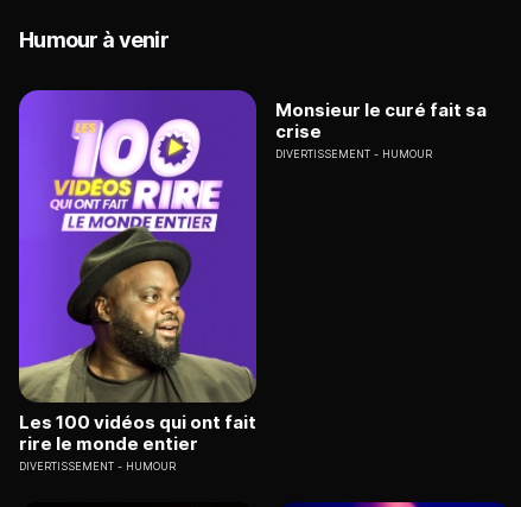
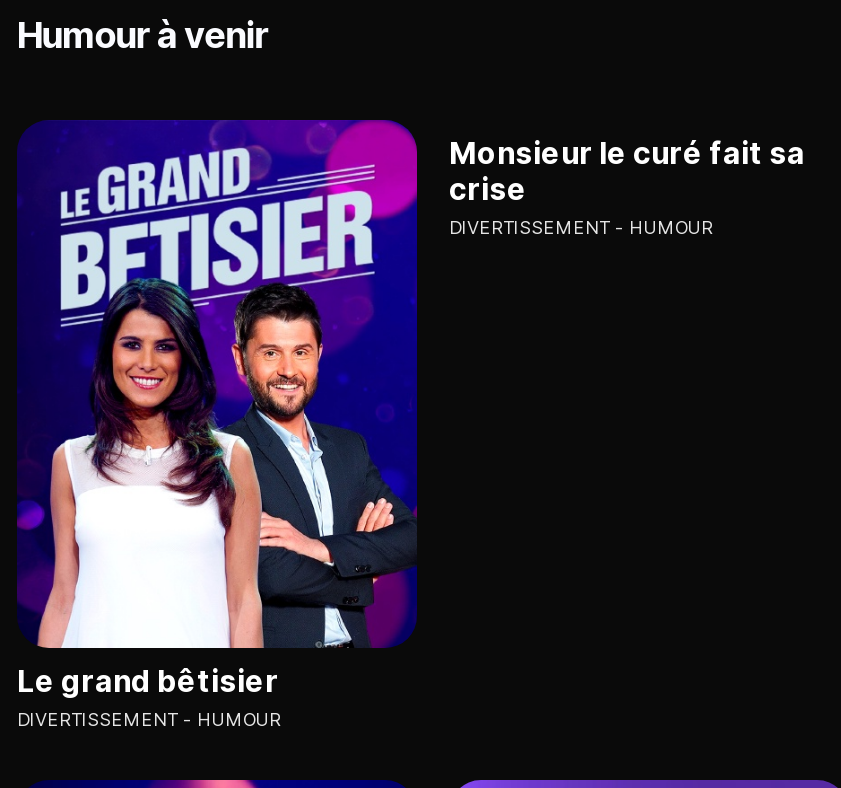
- [image]
- Les 100 vidéos qui ont fait
- rire le monde entier
+ [image]
+ Le grand bêtisier
